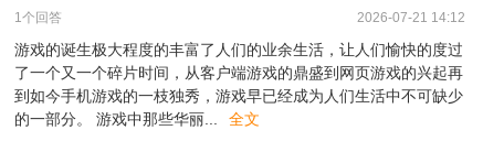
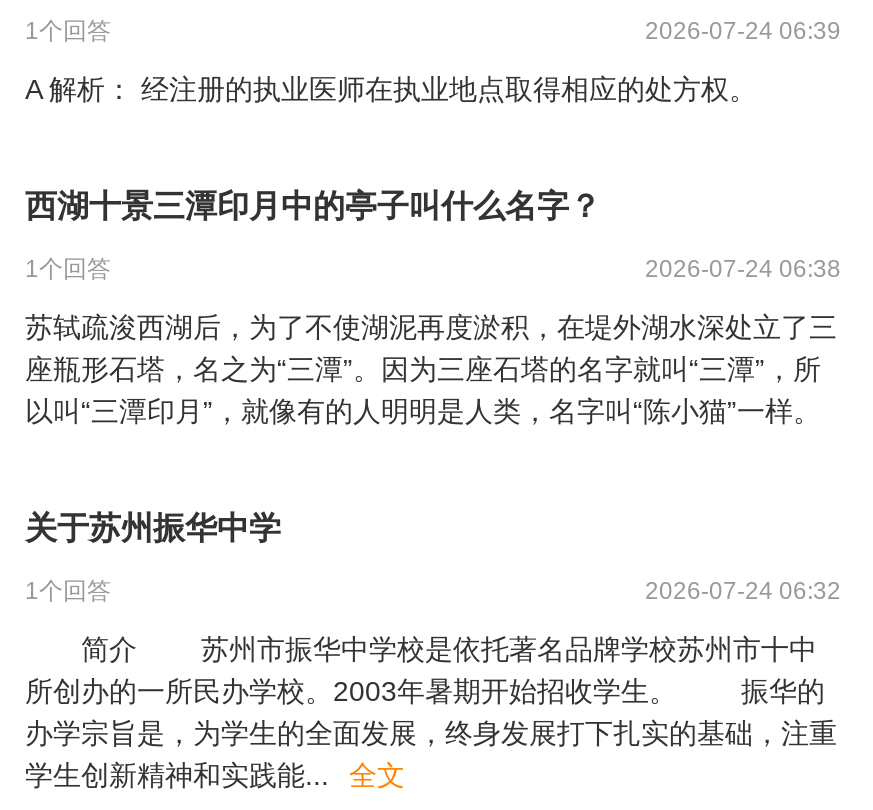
- 2026-07-21 14:12
- 游戏的诞生极大程度的丰富了人们的业余生活，让人们愉快的度过
- 了一个又一个碎片时间，从客户端游戏的鼎盛到网页游戏的兴起再
- 到如今手机游戏的一枝独秀，游戏早已经成为人们生活中不可缺少
- 的一部分。 游戏中那些华丽...
+ 2026-07-24 06:39
+ A 解析： 经注册的执业医师在执业地点取得相应的处方权。
+ 西湖十景三潭印月中的亭子叫什么名字？
+ 1个回答
+ 2026-07-24 06:38
+ 苏轼疏浚西湖后，为了不使湖泥再度淤积，在堤外湖水深处立了三
+ 座瓶形石塔，名之为“三潭”。因为三座石塔的名字就叫“三潭”，所
+ 以叫“三潭印月”，就像有的人明明是人类，名字叫“陈小猫”一样。
+ 关于苏州振华中学
+ 1个回答
+ 2026-07-24 06:32
+ 简介 苏州市振华中学校是依托著名品牌学校苏州市十中
+ 所创办的一所民办学校。2003年暑期开始招收学生。 振华的
+ 办学宗旨是，为学生的全面发展，终身发展打下扎实的基础，注重
+ 学生创新精神和实践能...
